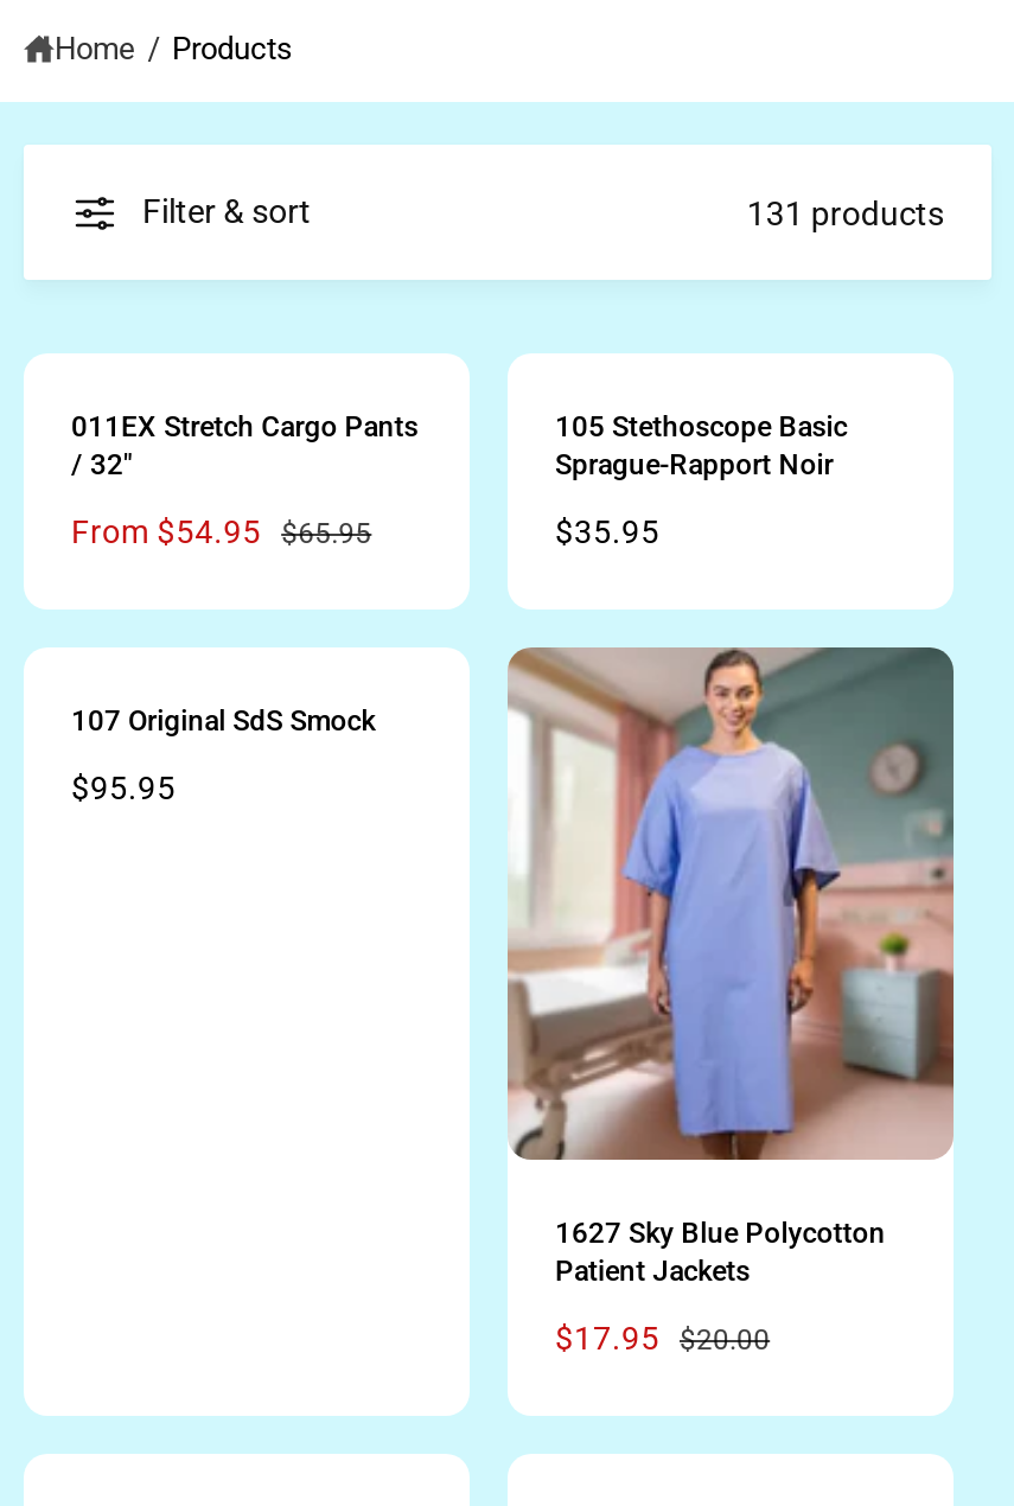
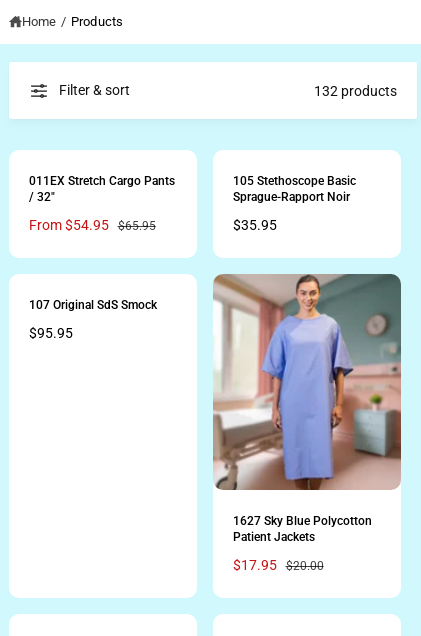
- 131 products
+ 132 products
